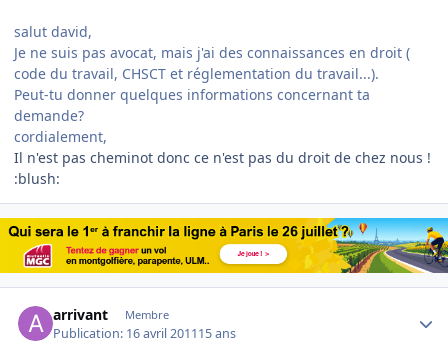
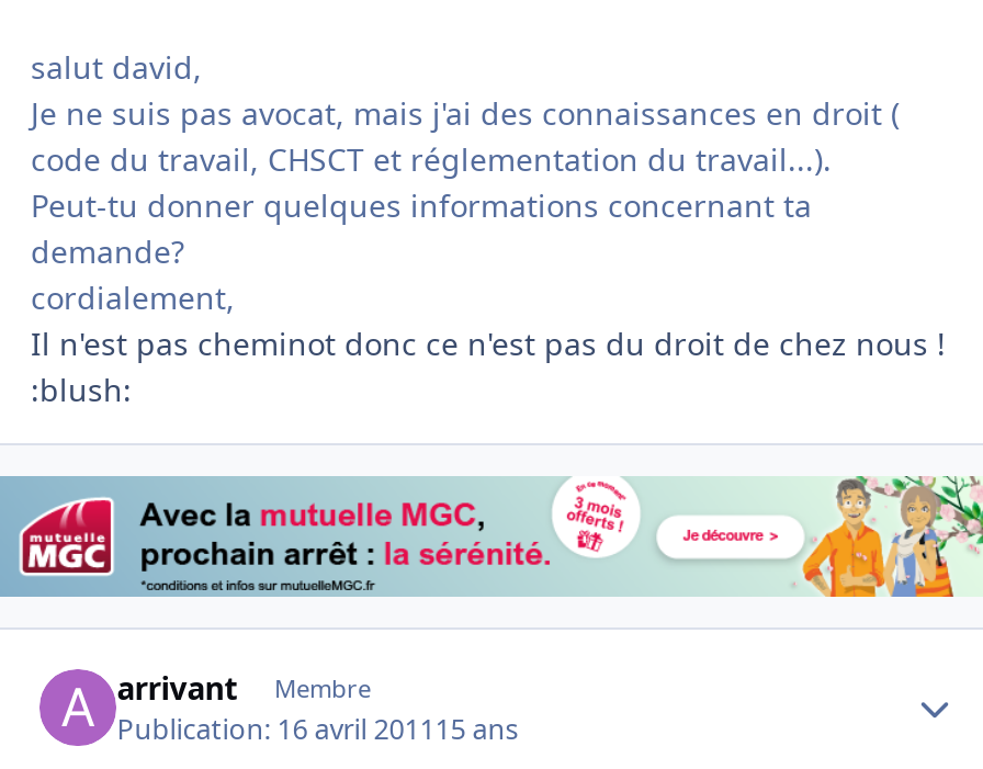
- [image]
+ [image]
